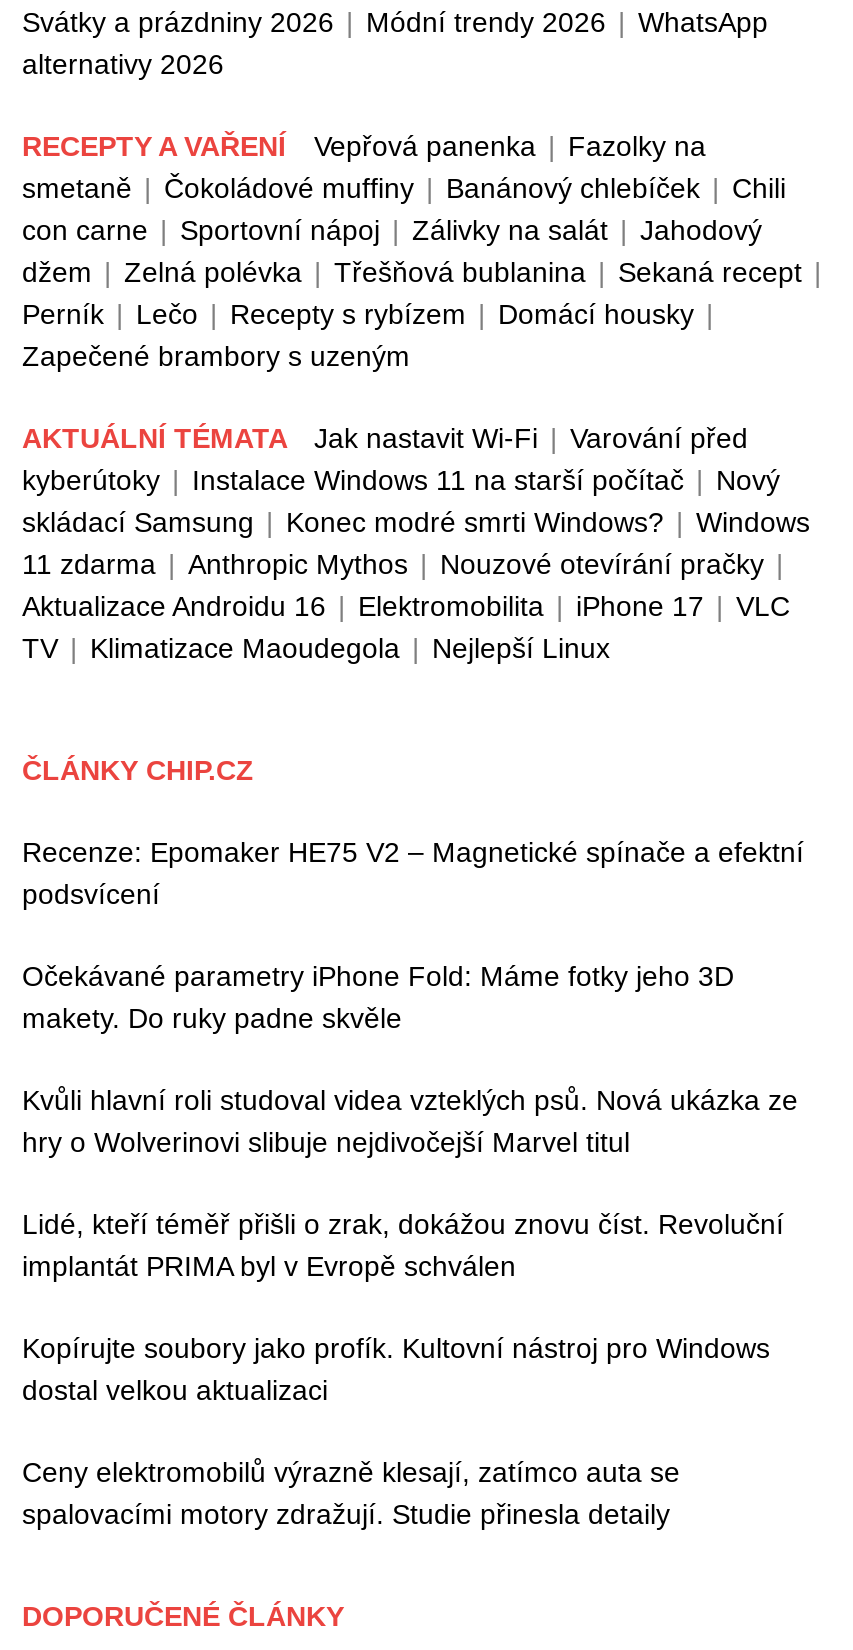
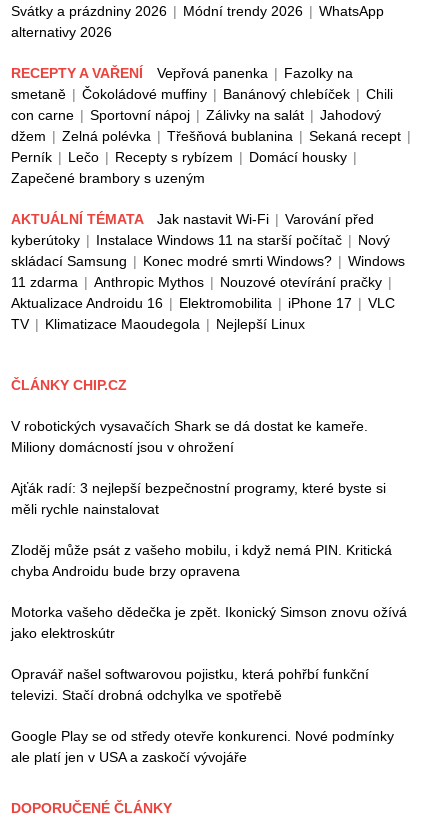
- Recenze: Epomaker HE75 V2 – Magnetické spínače a efektní
- podsvícení
+ V robotických vysavačích Shark se dá dostat ke kameře.
+ Miliony domácností jsou v ohrožení

- Očekávané parametry iPhone Fold: Máme fotky jeho 3D
- makety. Do ruky padne skvěle
+ Ajťák radí: 3 nejlepší bezpečnostní programy, které byste si
+ měli rychle nainstalovat

- Kvůli hlavní roli studoval videa vzteklých psů. Nová ukázka ze
- hry o Wolverinovi slibuje nejdivočejší Marvel titul
+ Zloděj může psát z vašeho mobilu, i když nemá PIN. Kritická
+ chyba Androidu bude brzy opravena

- Lidé, kteří téměř přišli o zrak, dokážou znovu číst. Revoluční
- implantát PRIMA byl v Evropě schválen
+ Motorka vašeho dědečka je zpět. Ikonický Simson znovu ožívá
+ jako elektroskútr

- Kopírujte soubory jako profík. Kultovní nástroj pro Windows
- dostal velkou aktualizaci
+ Opravář našel softwarovou pojistku, která pohřbí funkční
+ televizi. Stačí drobná odchylka ve spotřebě

- Ceny elektromobilů výrazně klesají, zatímco auta se
- spalovacími motory zdražují. Studie přinesla detaily
+ Google Play se od středy otevře konkurenci. Nové podmínky
+ ale platí jen v USA a zaskočí vývojáře
